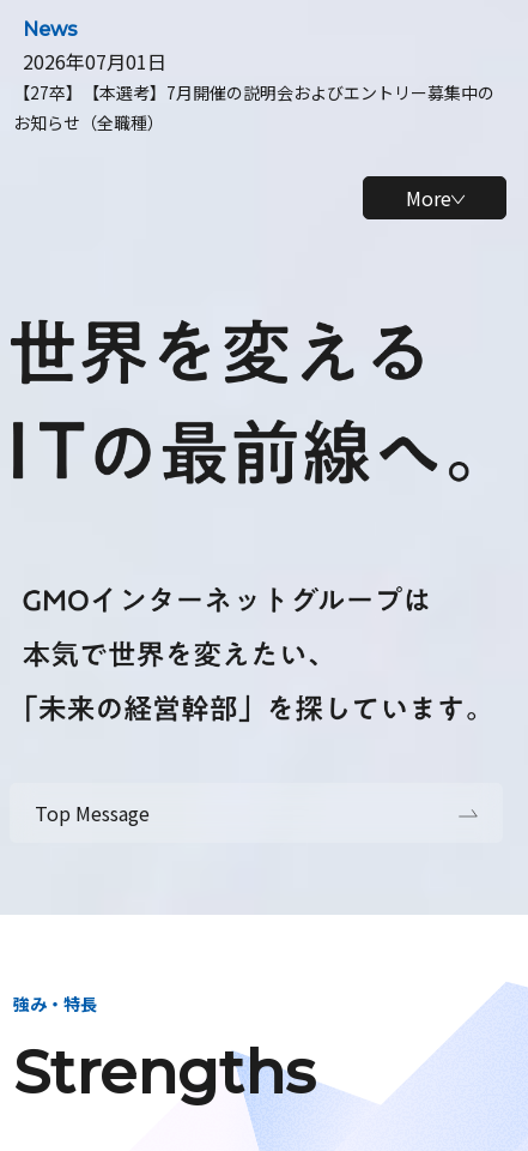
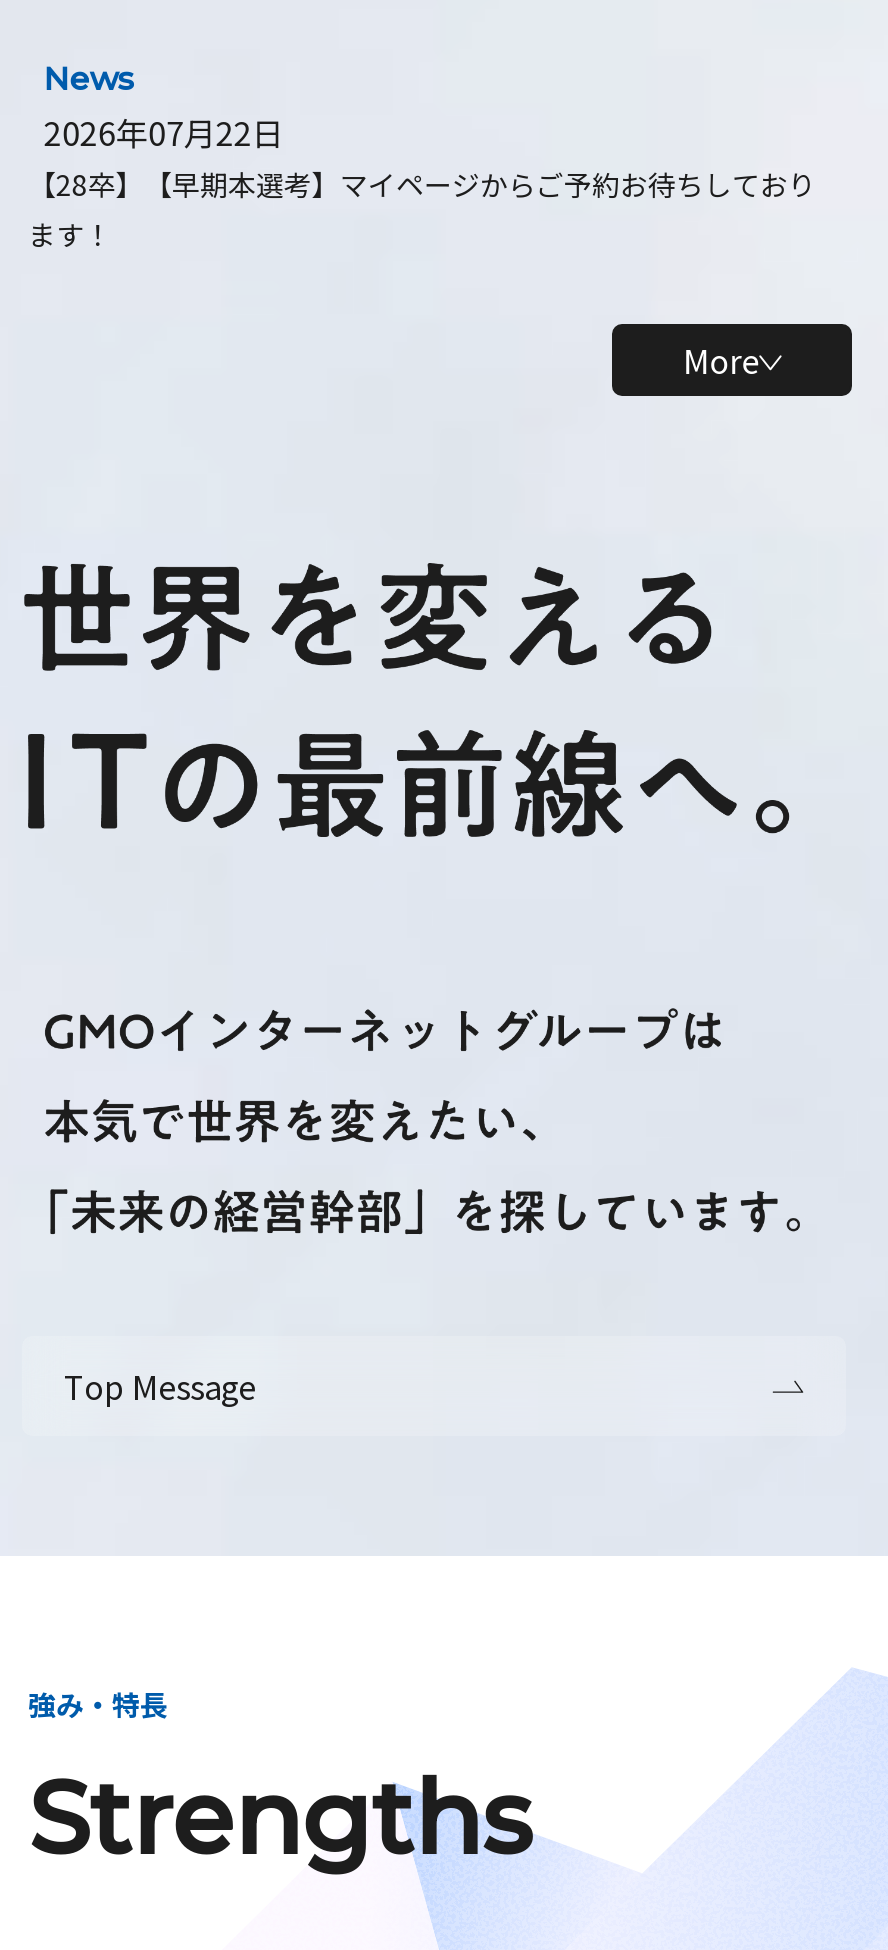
- 2026年07月01日
- 【27卒】【本選考】7月開催の説明会およびエントリー募集中の
- お知らせ（全職種）
+ 2026年07月22日
+ 【28卒】【早期本選考】マイページからご予約お待ちしており
+ ます！
